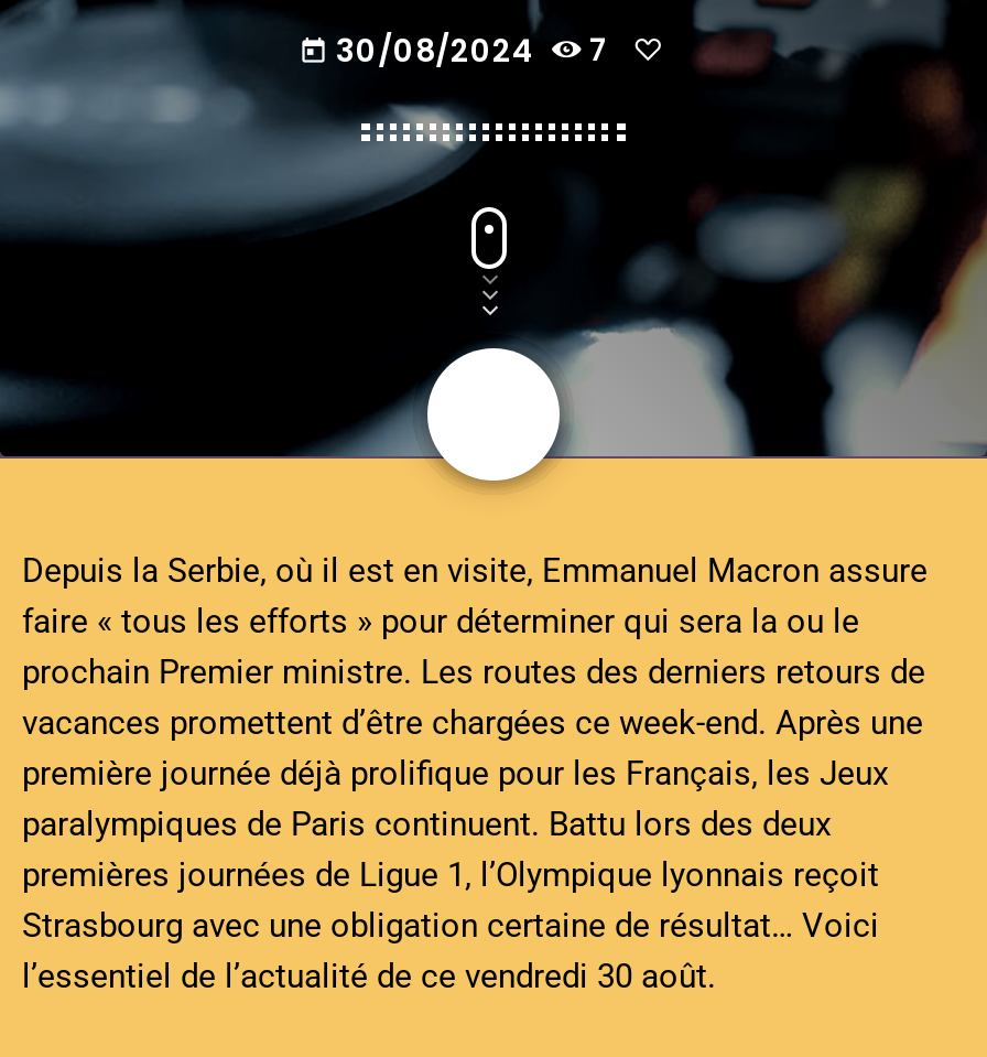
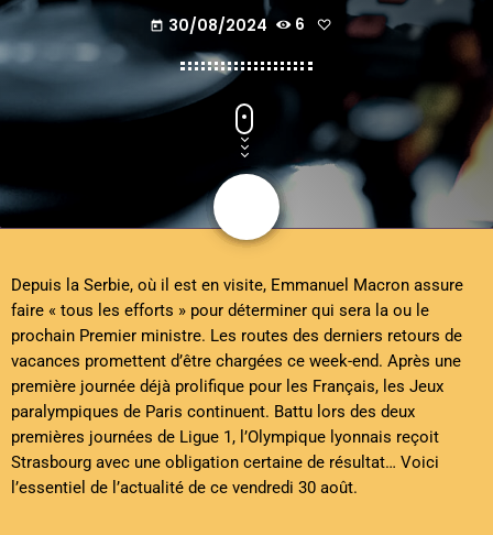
- 7
+ 6
